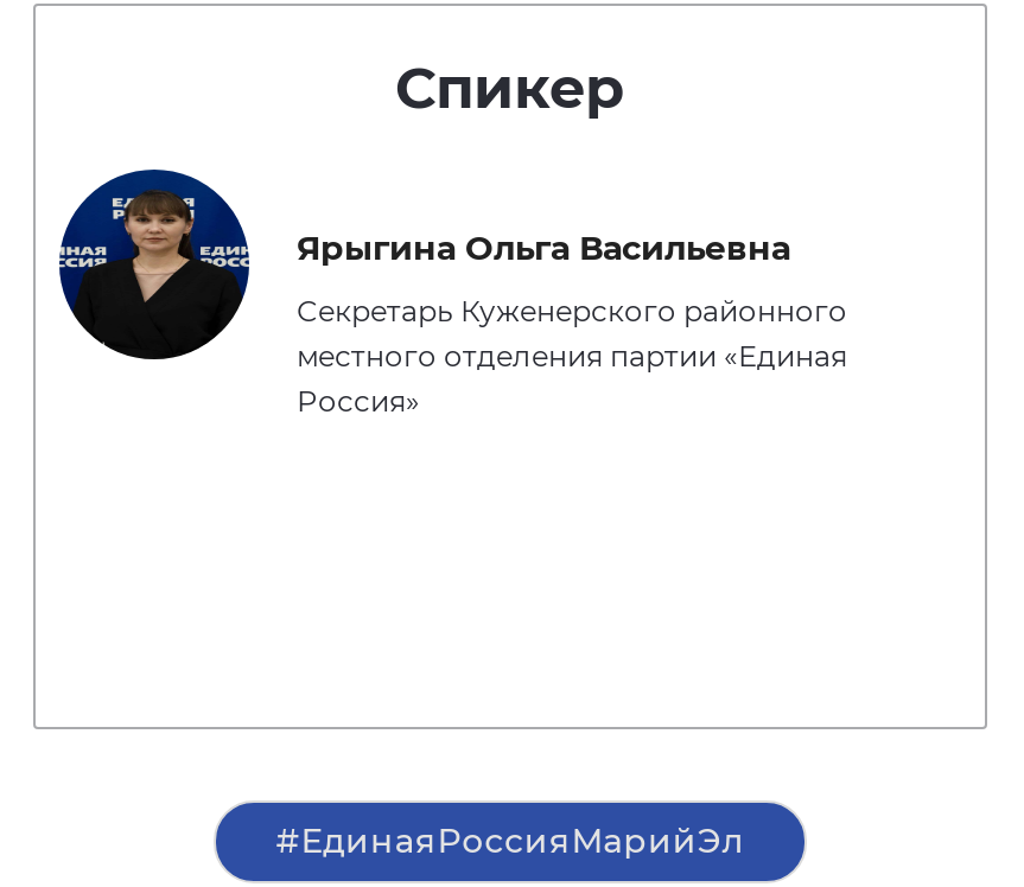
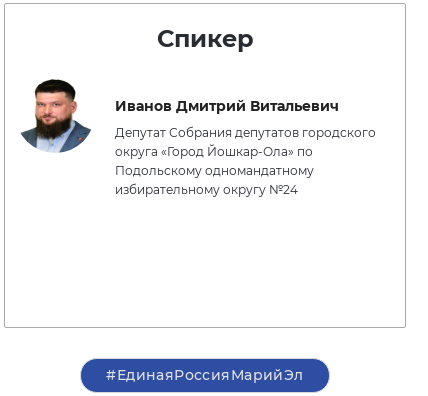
- [image]
- Ярыгина Ольга Васильевна
+ [image]
+ Иванов Дмитрий Витальевич

- Секретарь Куженерского районного
- местного отделения партии «Единая
- Россия»
+ Депутат Собрания депутатов городского
+ округа «Город Йошкар-Ола» по
+ Подольскому одномандатному
+ избирательному округу №24
